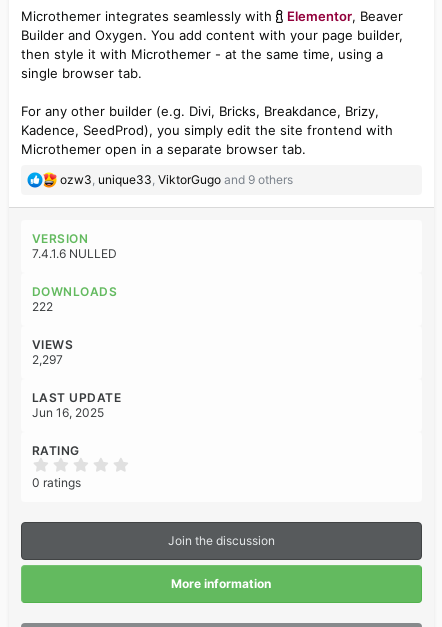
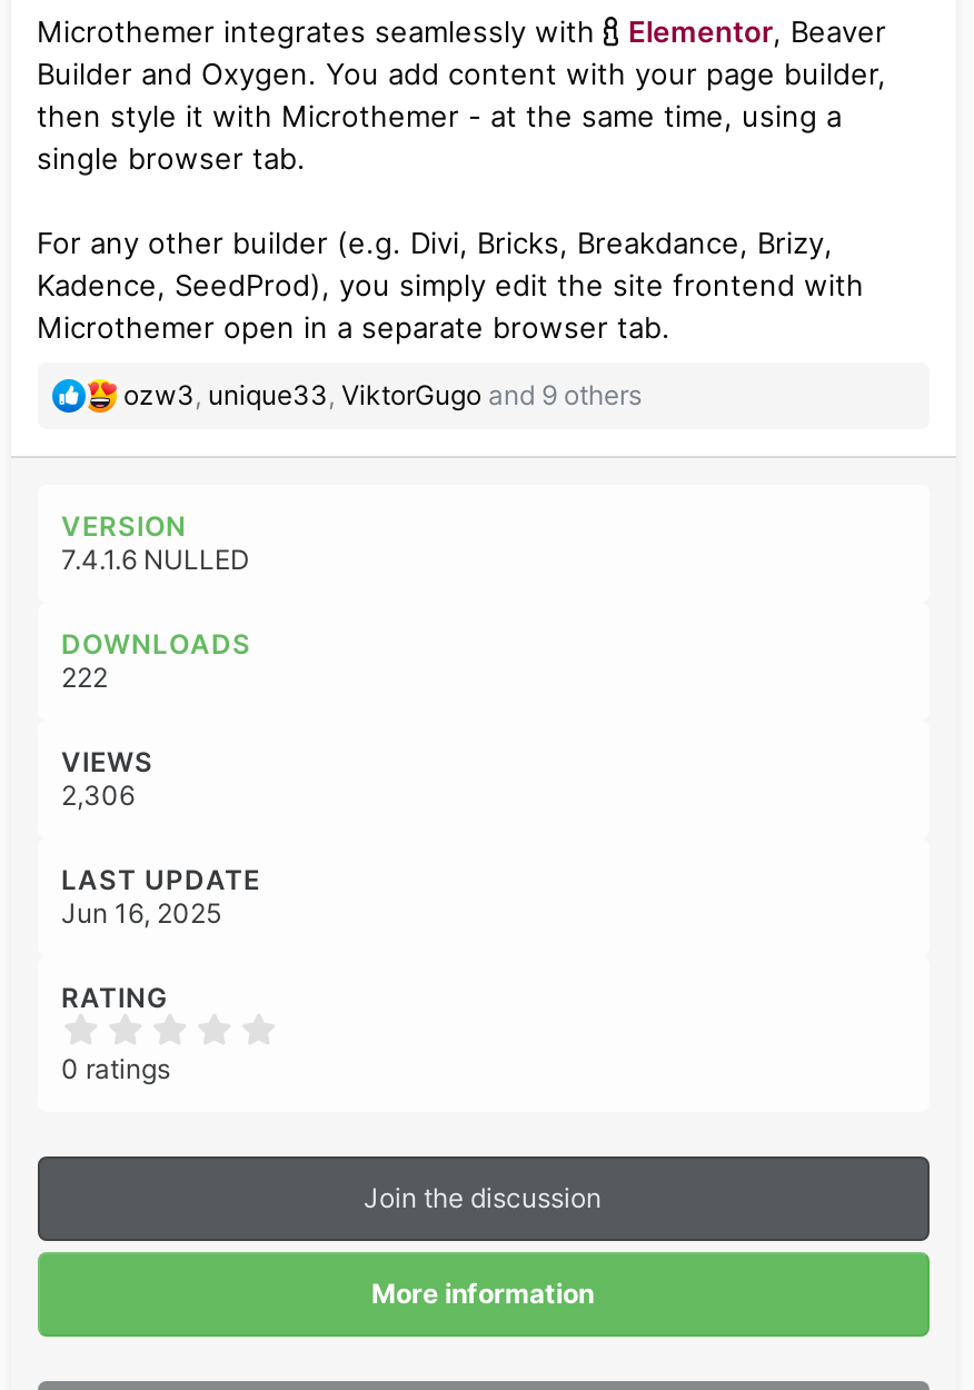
- 2,297
+ 2,306
